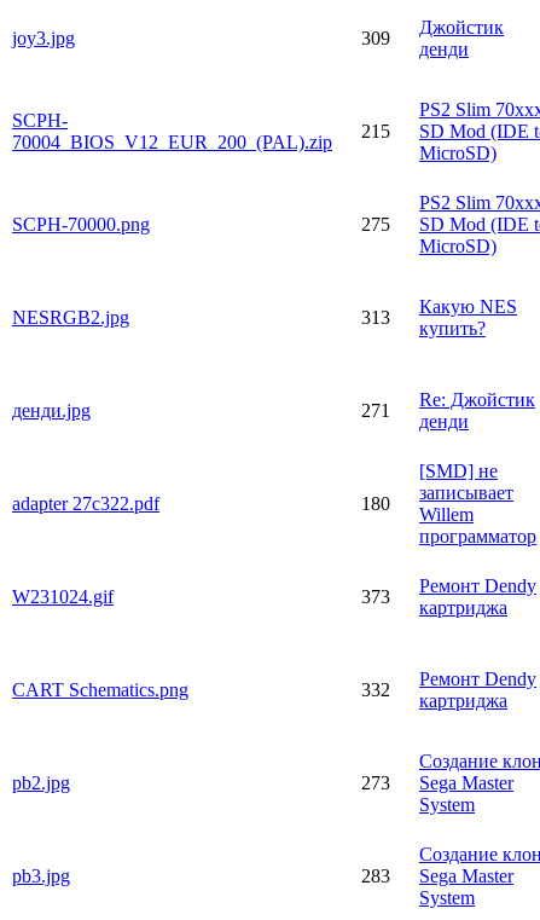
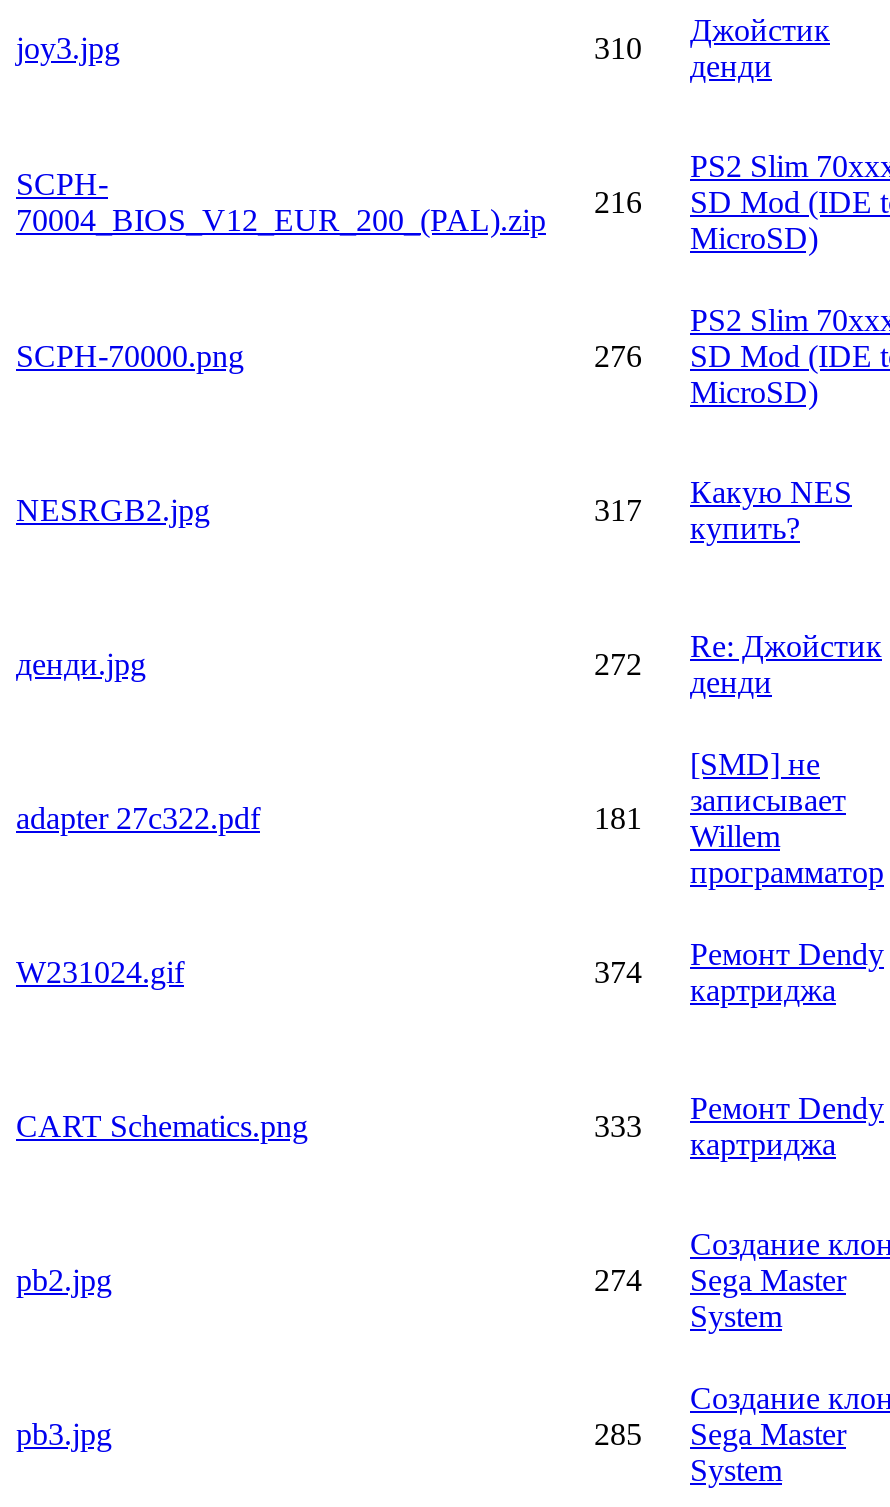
- 309
+ 310

- 215
+ 216

- 275
+ 276

- 313
+ 317

- 271
+ 272

- 180
+ 181

- 373
+ 374

- 332
+ 333

- 273 Sega Master
+ 274 Sega Master

- 283 Sega Master
+ 285 Sega Master
